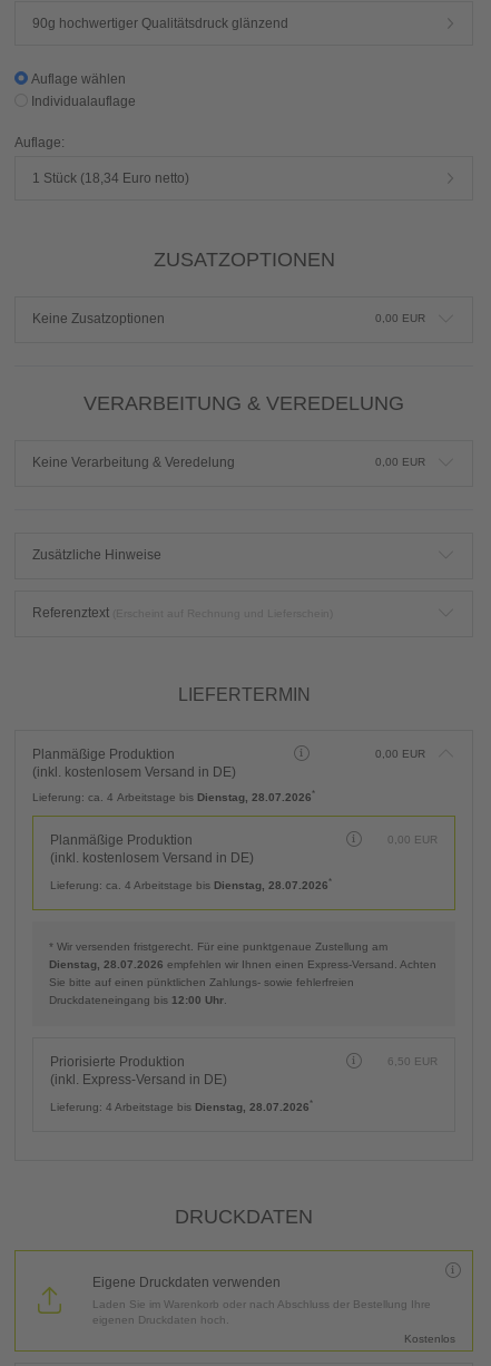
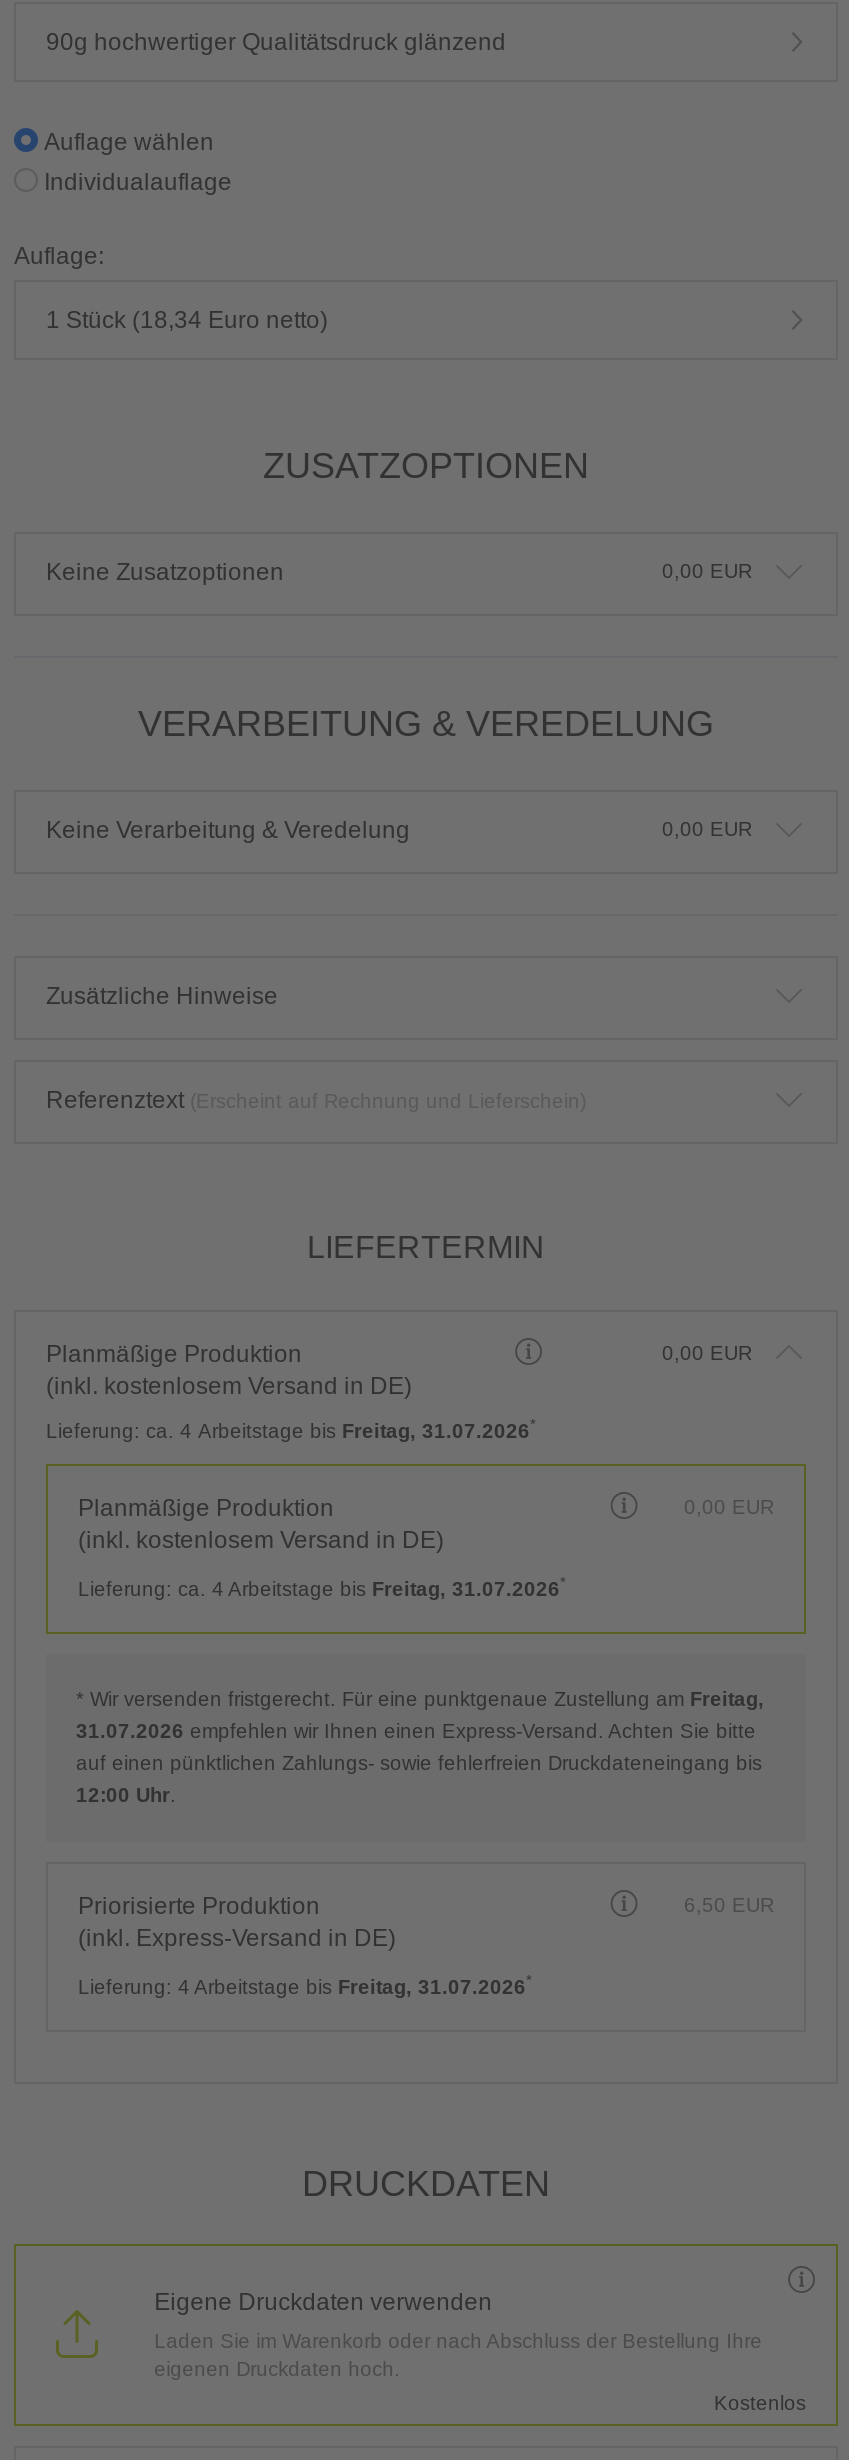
- Lieferung: ca. 4 Arbeitstage bis Dienstag, 28.07.2026*
+ Lieferung: ca. 4 Arbeitstage bis Freitag, 31.07.2026*

- Lieferung: ca. 4 Arbeitstage bis Dienstag, 28.07.2026*
+ Lieferung: ca. 4 Arbeitstage bis Freitag, 31.07.2026*

- * Wir versenden fristgerecht. Für eine punktgenaue Zustellung am
+ * Wir versenden fristgerecht. Für eine punktgenaue Zustellung am Freitag,

- Dienstag, 28.07.2026 empfehlen wir Ihnen einen Express-Versand. Achten
+ 31.07.2026 empfehlen wir Ihnen einen Express-Versand. Achten Sie bitte

- Sie bitte auf einen pünktlichen Zahlungs- sowie fehlerfreien
+ auf einen pünktlichen Zahlungs- sowie fehlerfreien Druckdateneingang bis

- Druckdateneingang bis 12:00 Uhr.
+ 12:00 Uhr.

- Lieferung: 4 Arbeitstage bis Dienstag, 28.07.2026*
+ Lieferung: 4 Arbeitstage bis Freitag, 31.07.2026*
